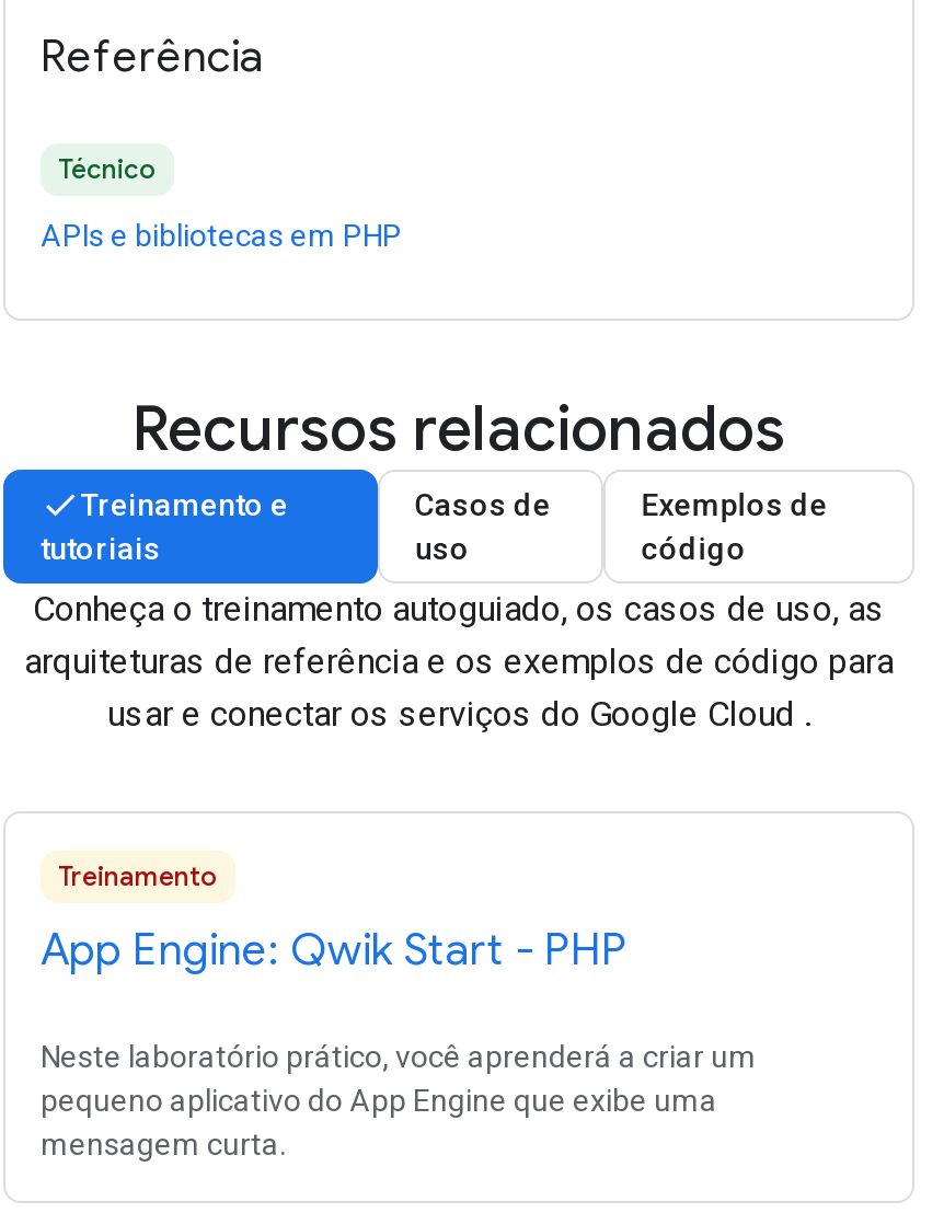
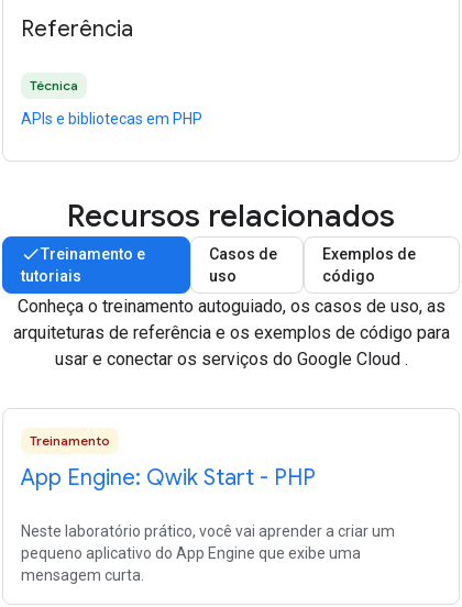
- Técnico
+ Técnica

- Neste laboratório prático, você aprenderá a criar um
+ Neste laboratório prático, você vai aprender a criar um
